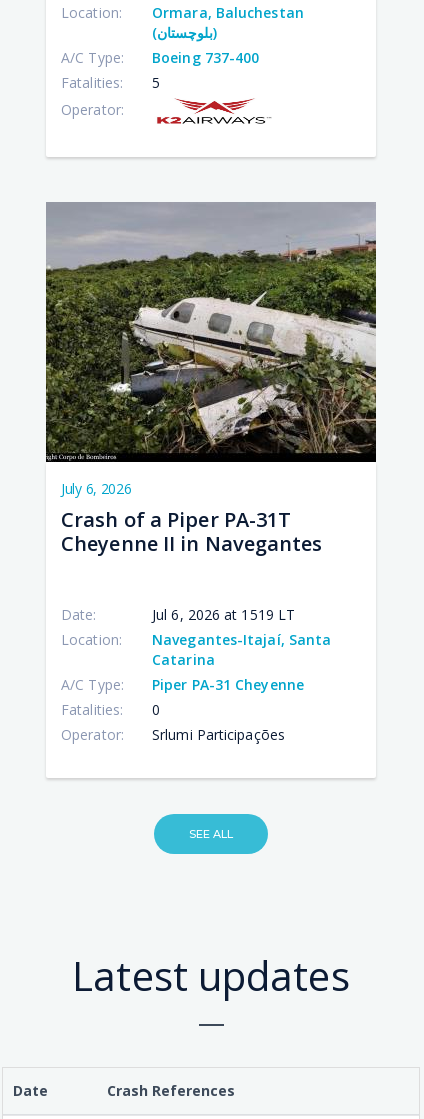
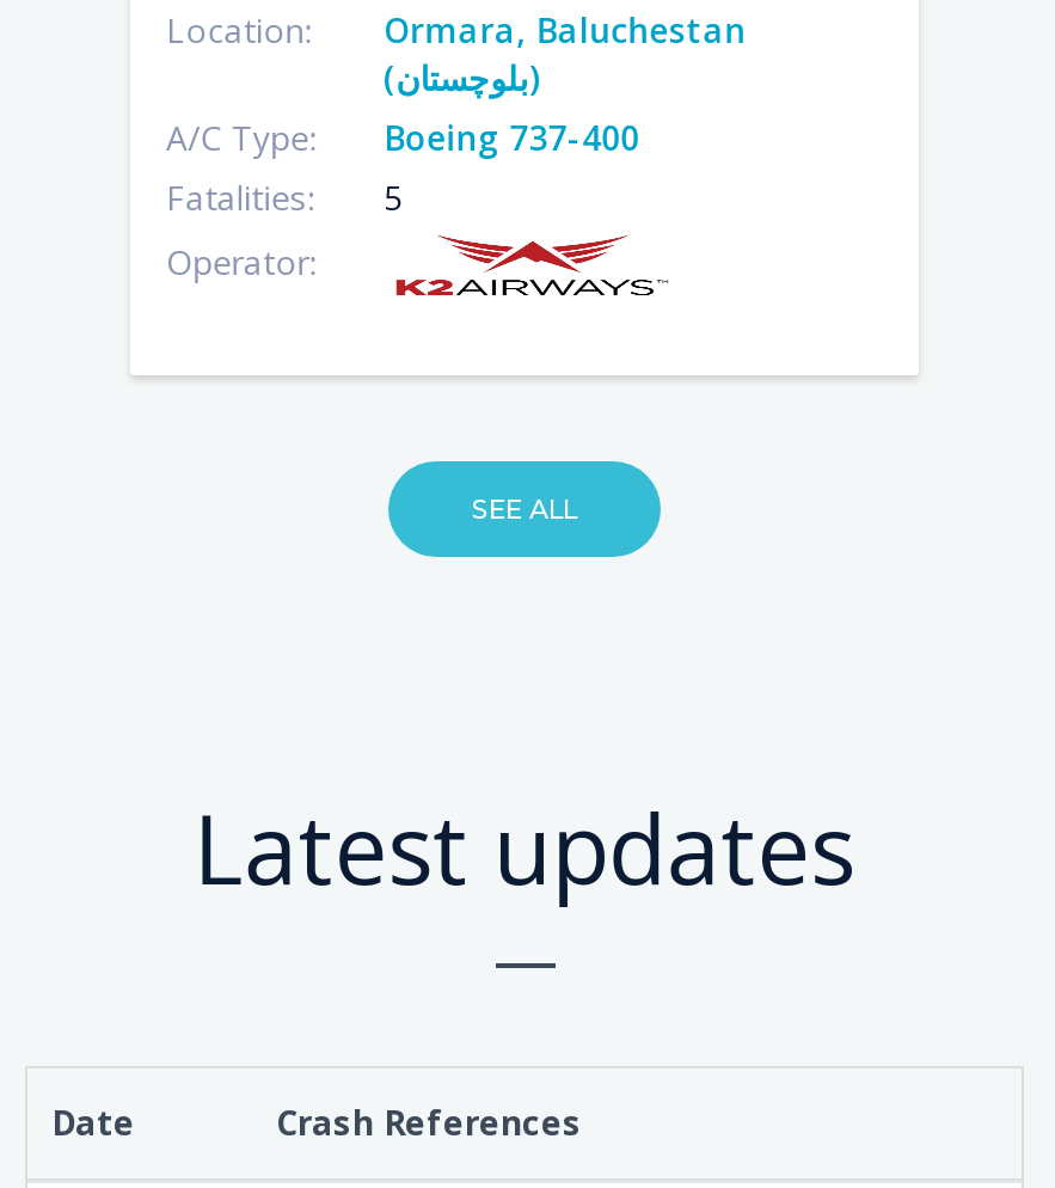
- [image]
- July 6, 2026
- Crash of a Piper PA-31T
- Cheyenne II in Navegantes
- Date:
- Jul 6, 2026 at 1519 LT
- Location:
- Navegantes-Itajaí, Santa
- Catarina
- A/C Type:
- Piper PA-31 Cheyenne
- Fatalities:
- 0
- Operator:
- Srlumi Participações
